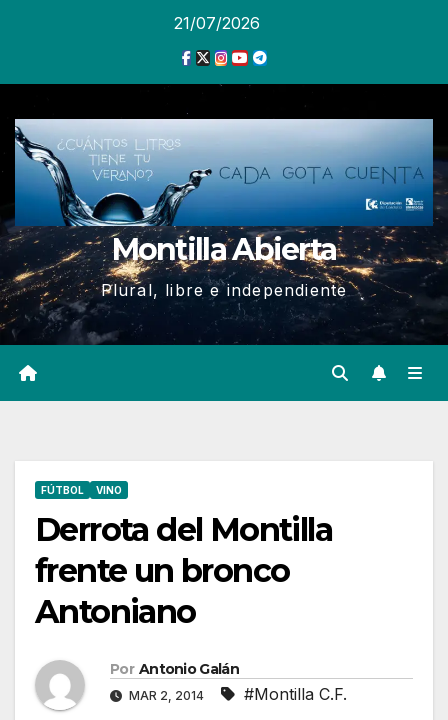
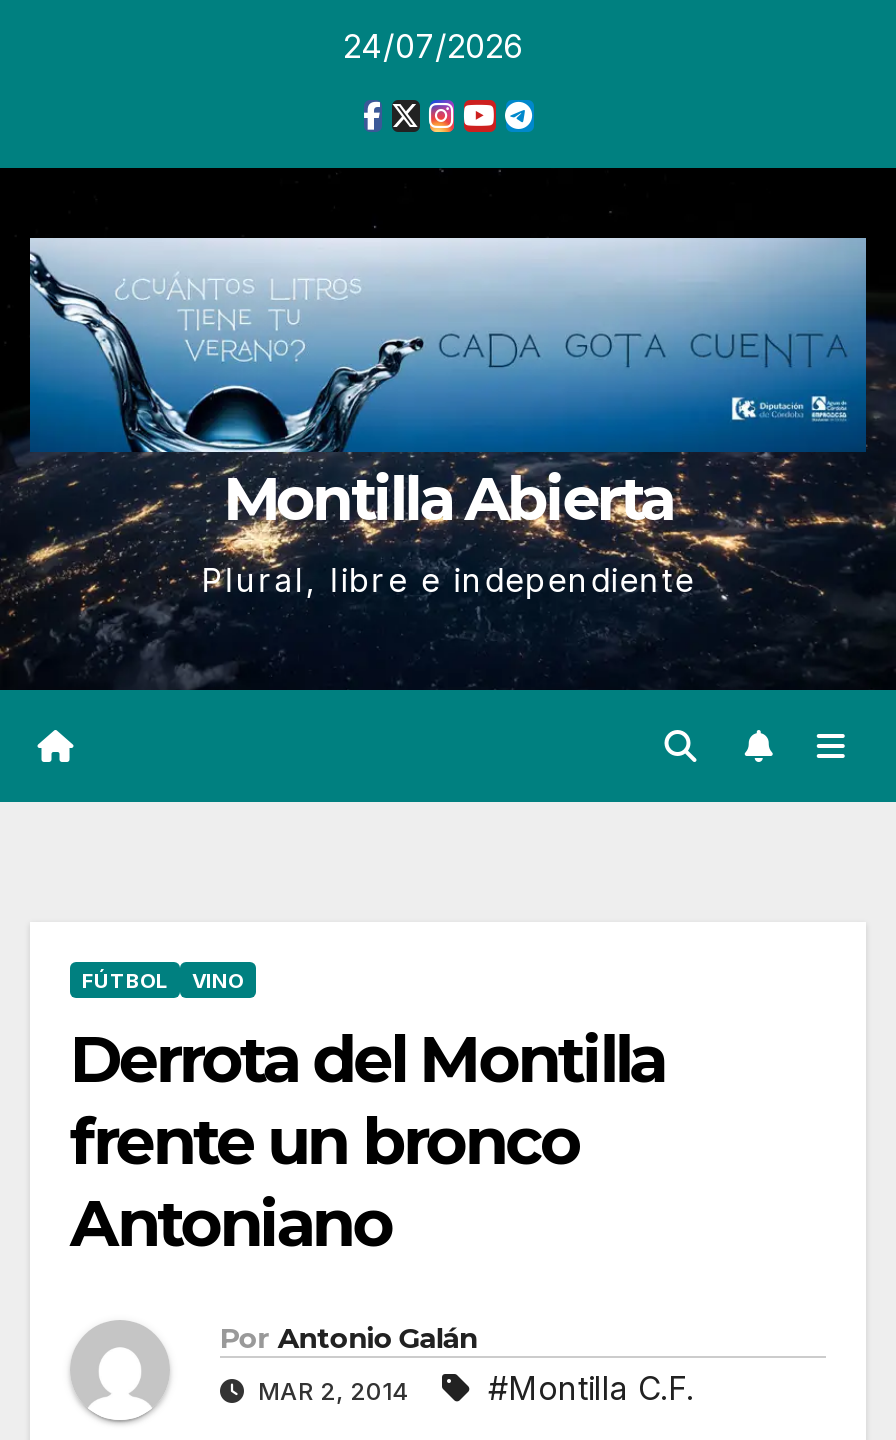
- 21/07/2026
+ 24/07/2026
